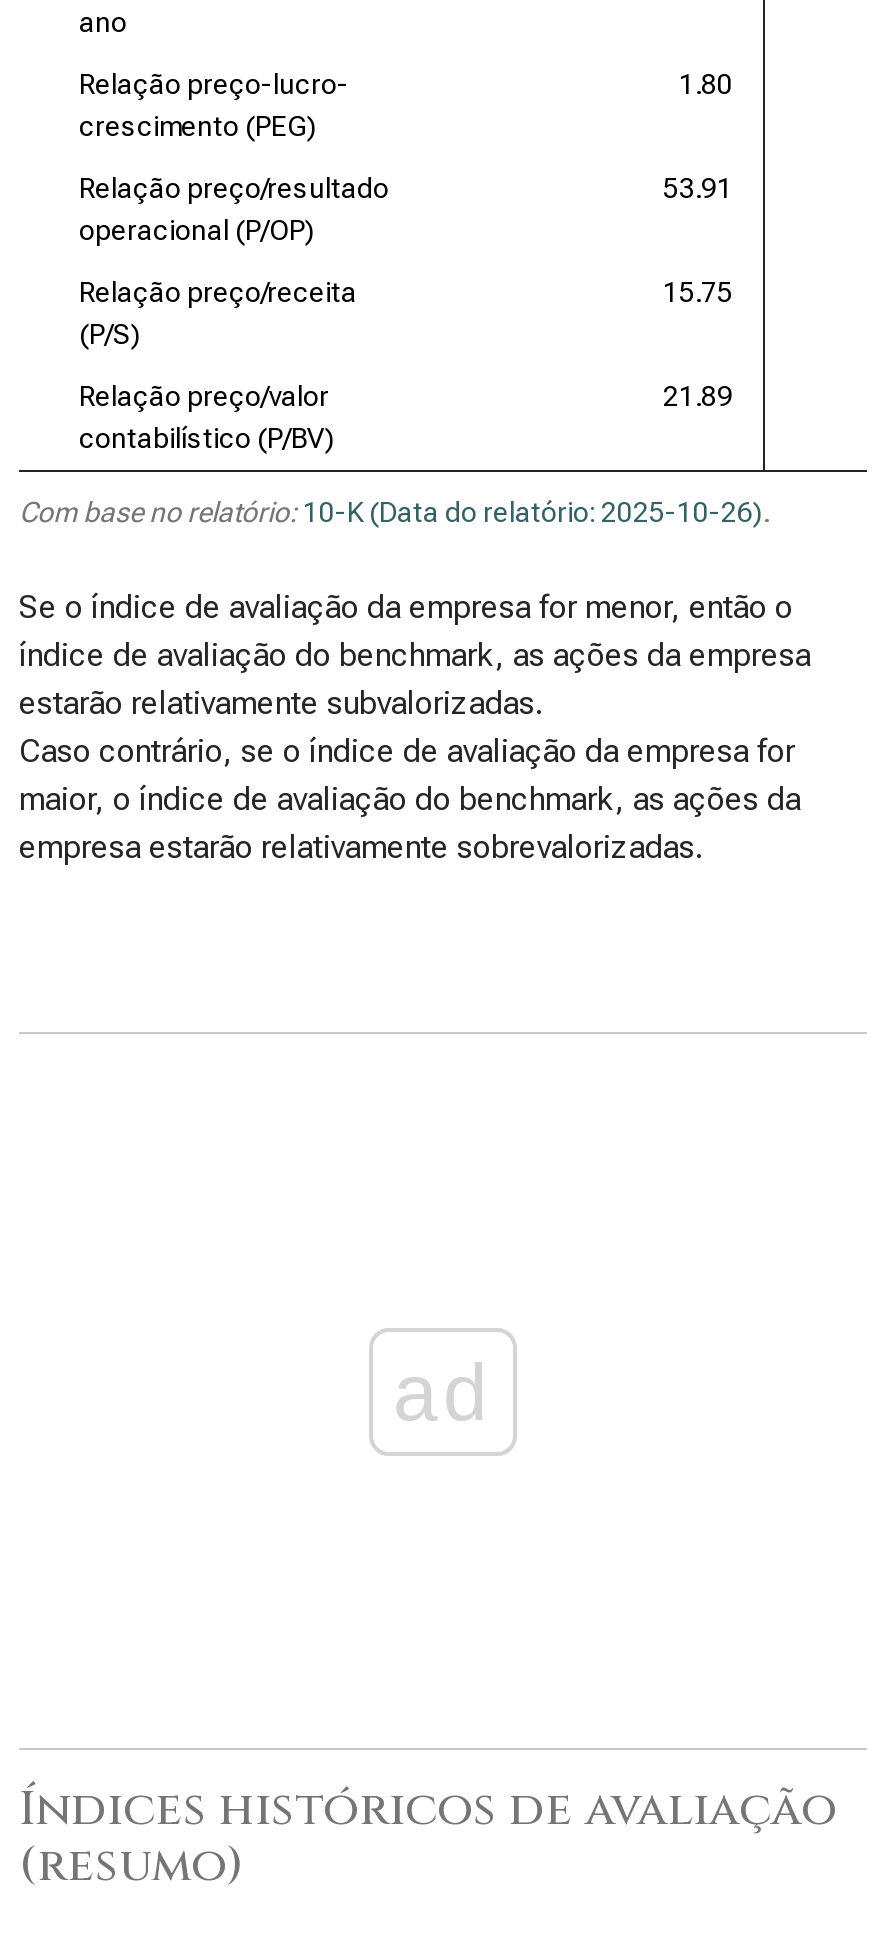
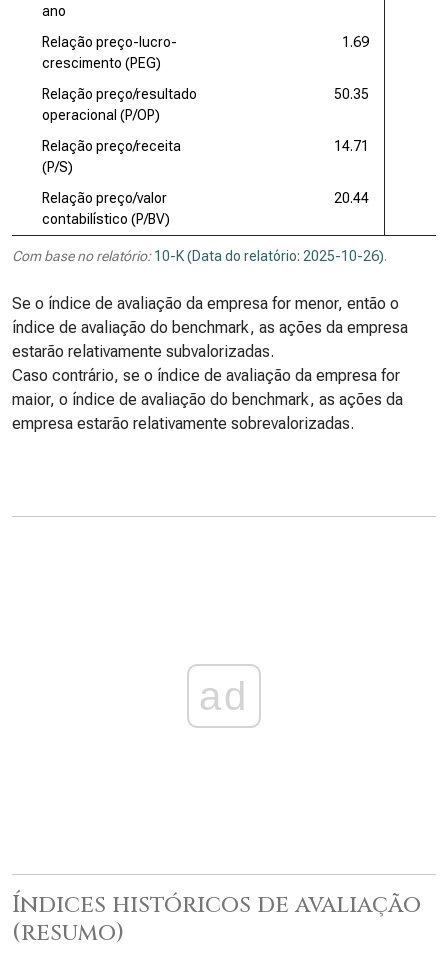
- 1.80
+ 1.69

- 53.91
+ 50.35

- 15.75
+ 14.71

- 21.89
+ 20.44
